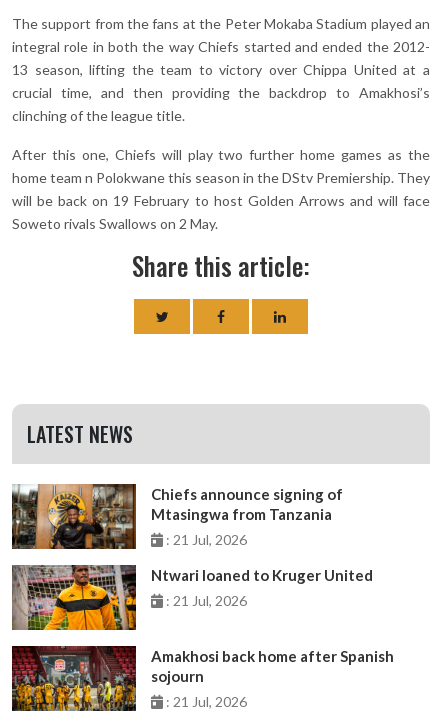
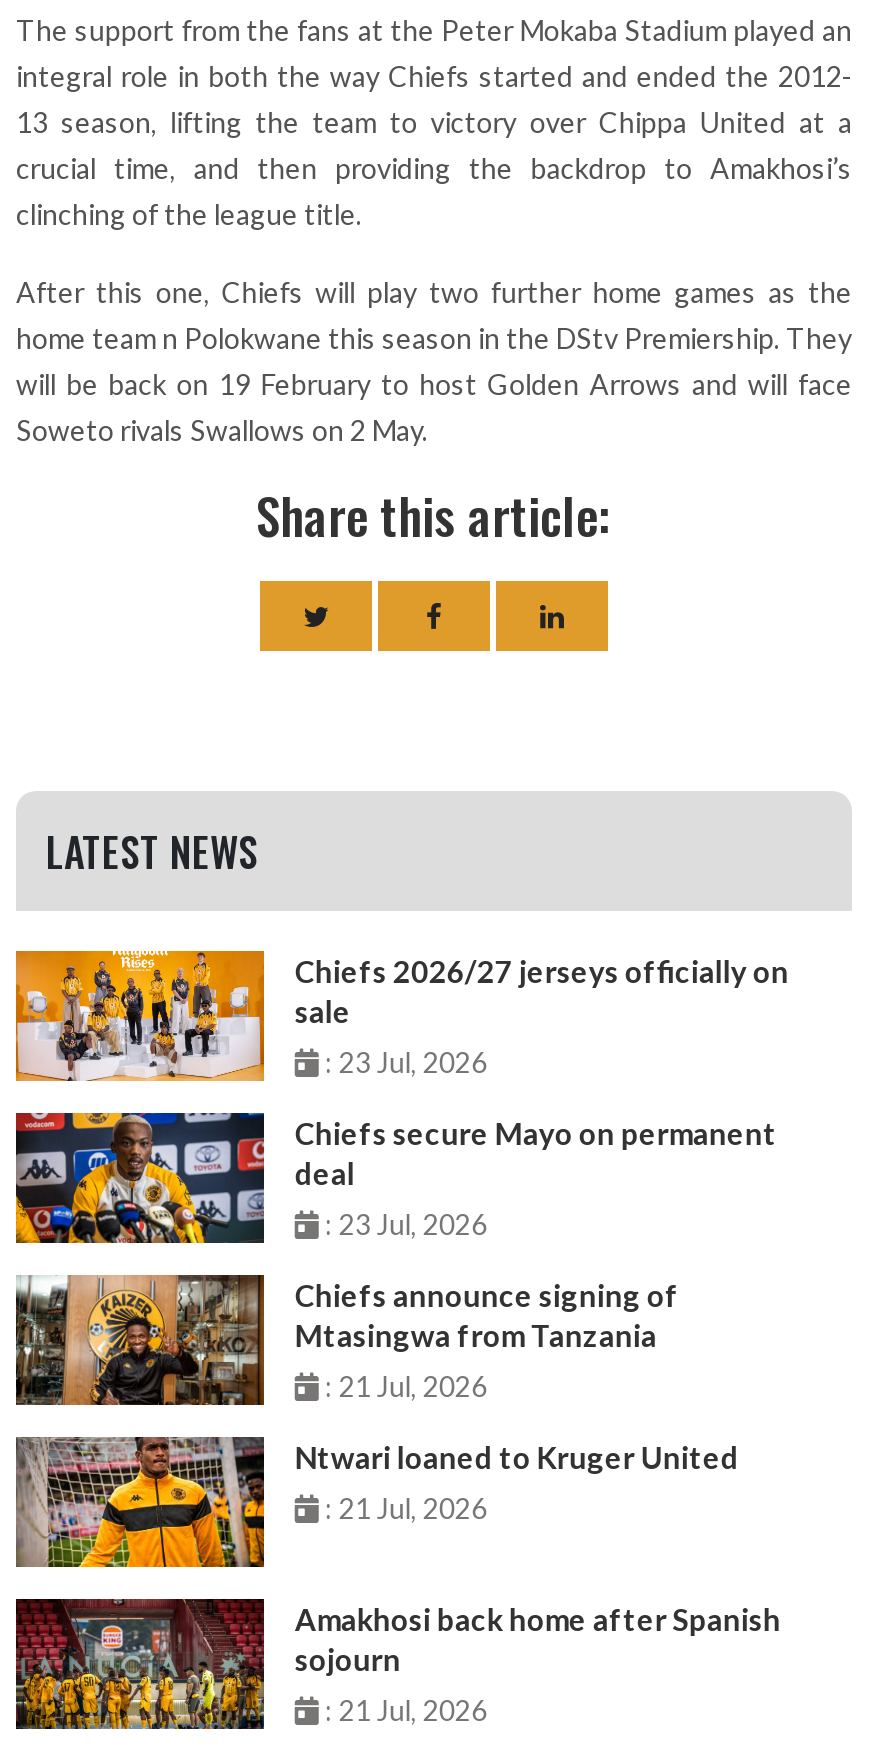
+ [image]
+ Chiefs 2026/27 jerseys officially on
+ sale
+ : 23 Jul, 2026
+ Chiefs secure Mayo on permanent
+ deal
+ : 23 Jul, 2026

+ [image]
